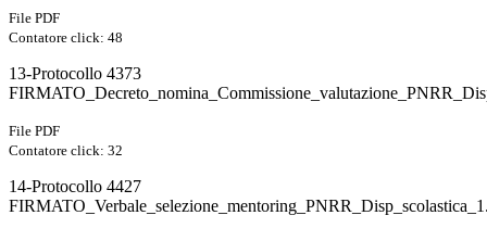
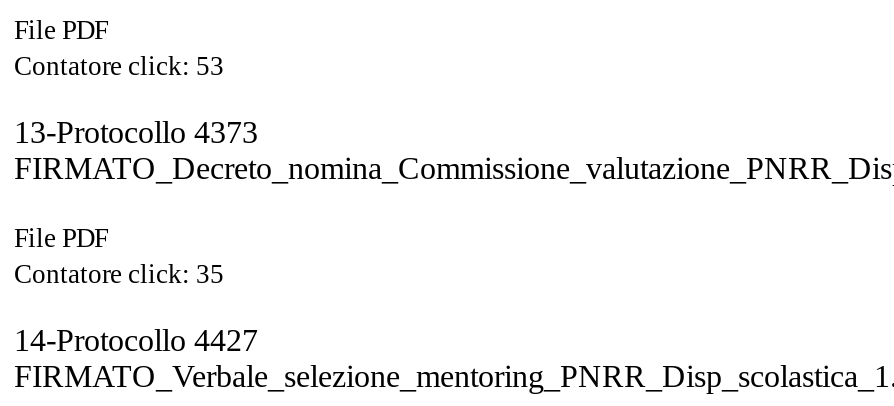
- Contatore click: 48
+ Contatore click: 53

- Contatore click: 32
+ Contatore click: 35
